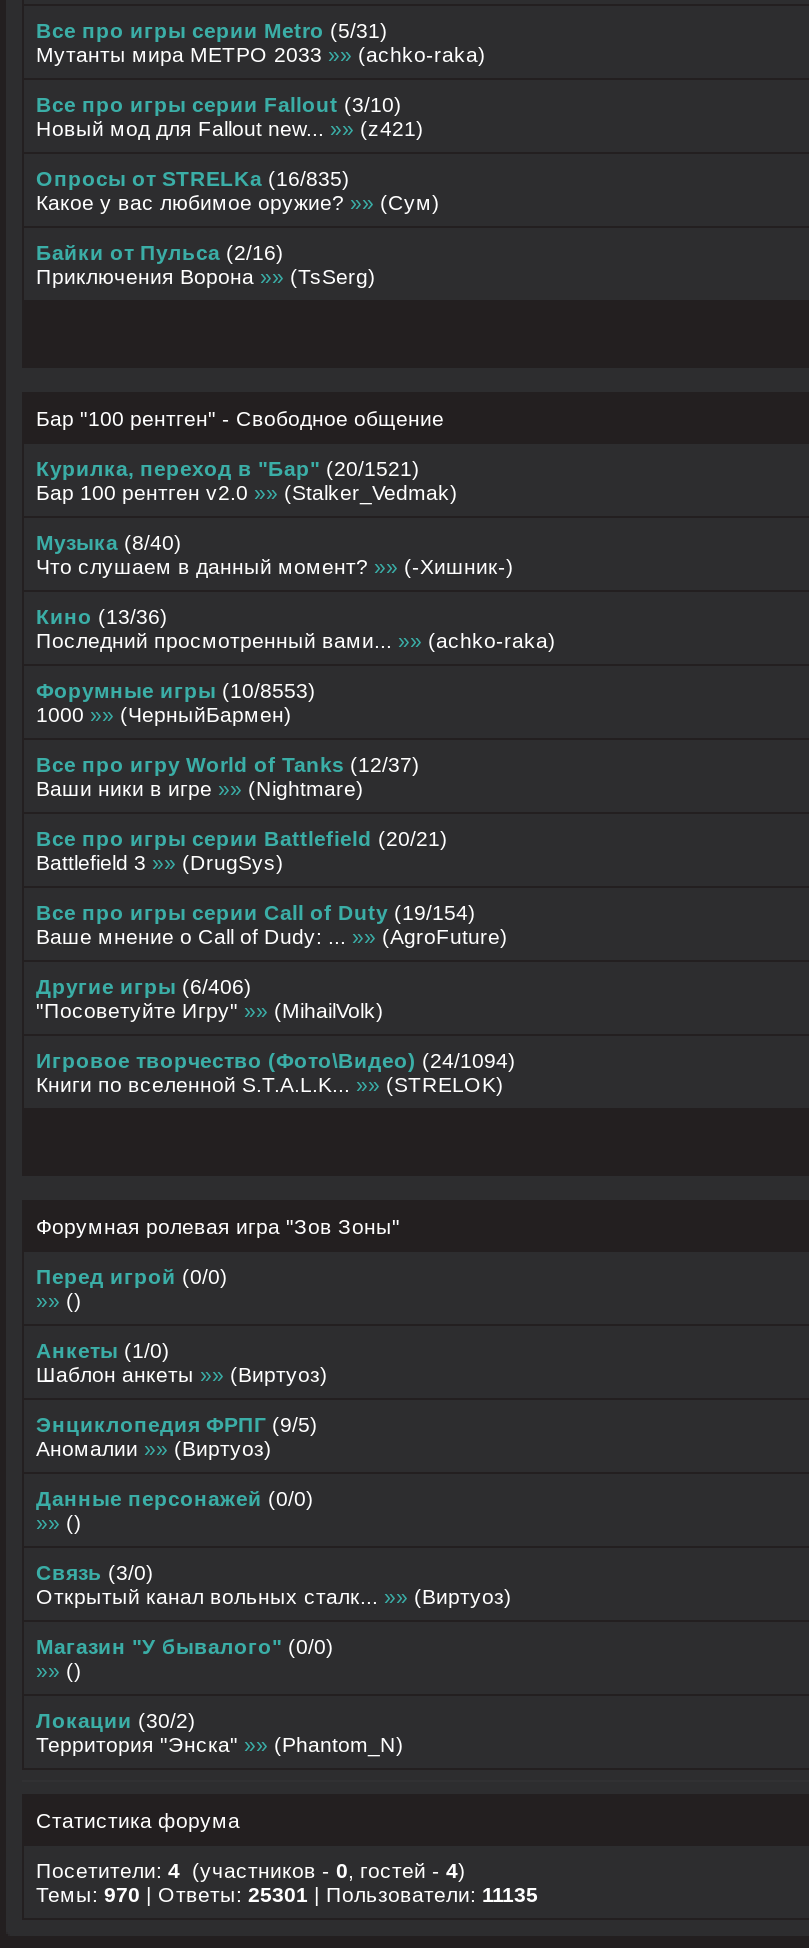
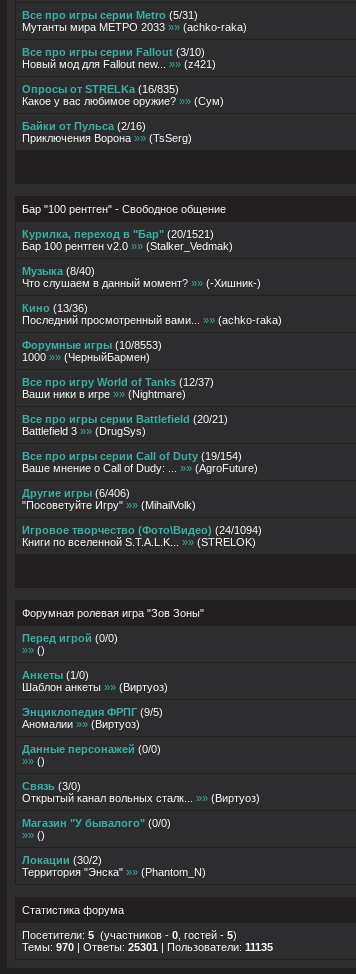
- Посетители: 4 (участников - 0, гостей - 4)
+ Посетители: 5 (участников - 0, гостей - 5)
